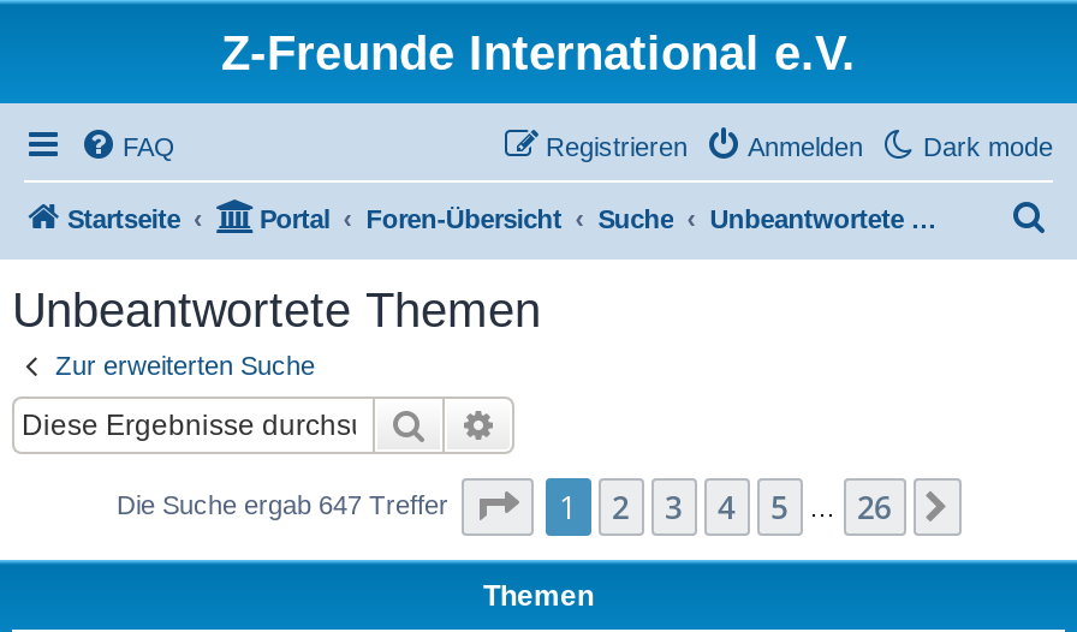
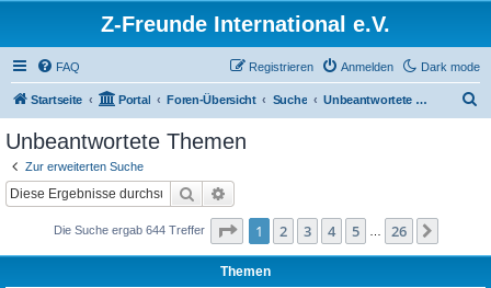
- Die Suche ergab 647 Treffer
+ Die Suche ergab 644 Treffer
